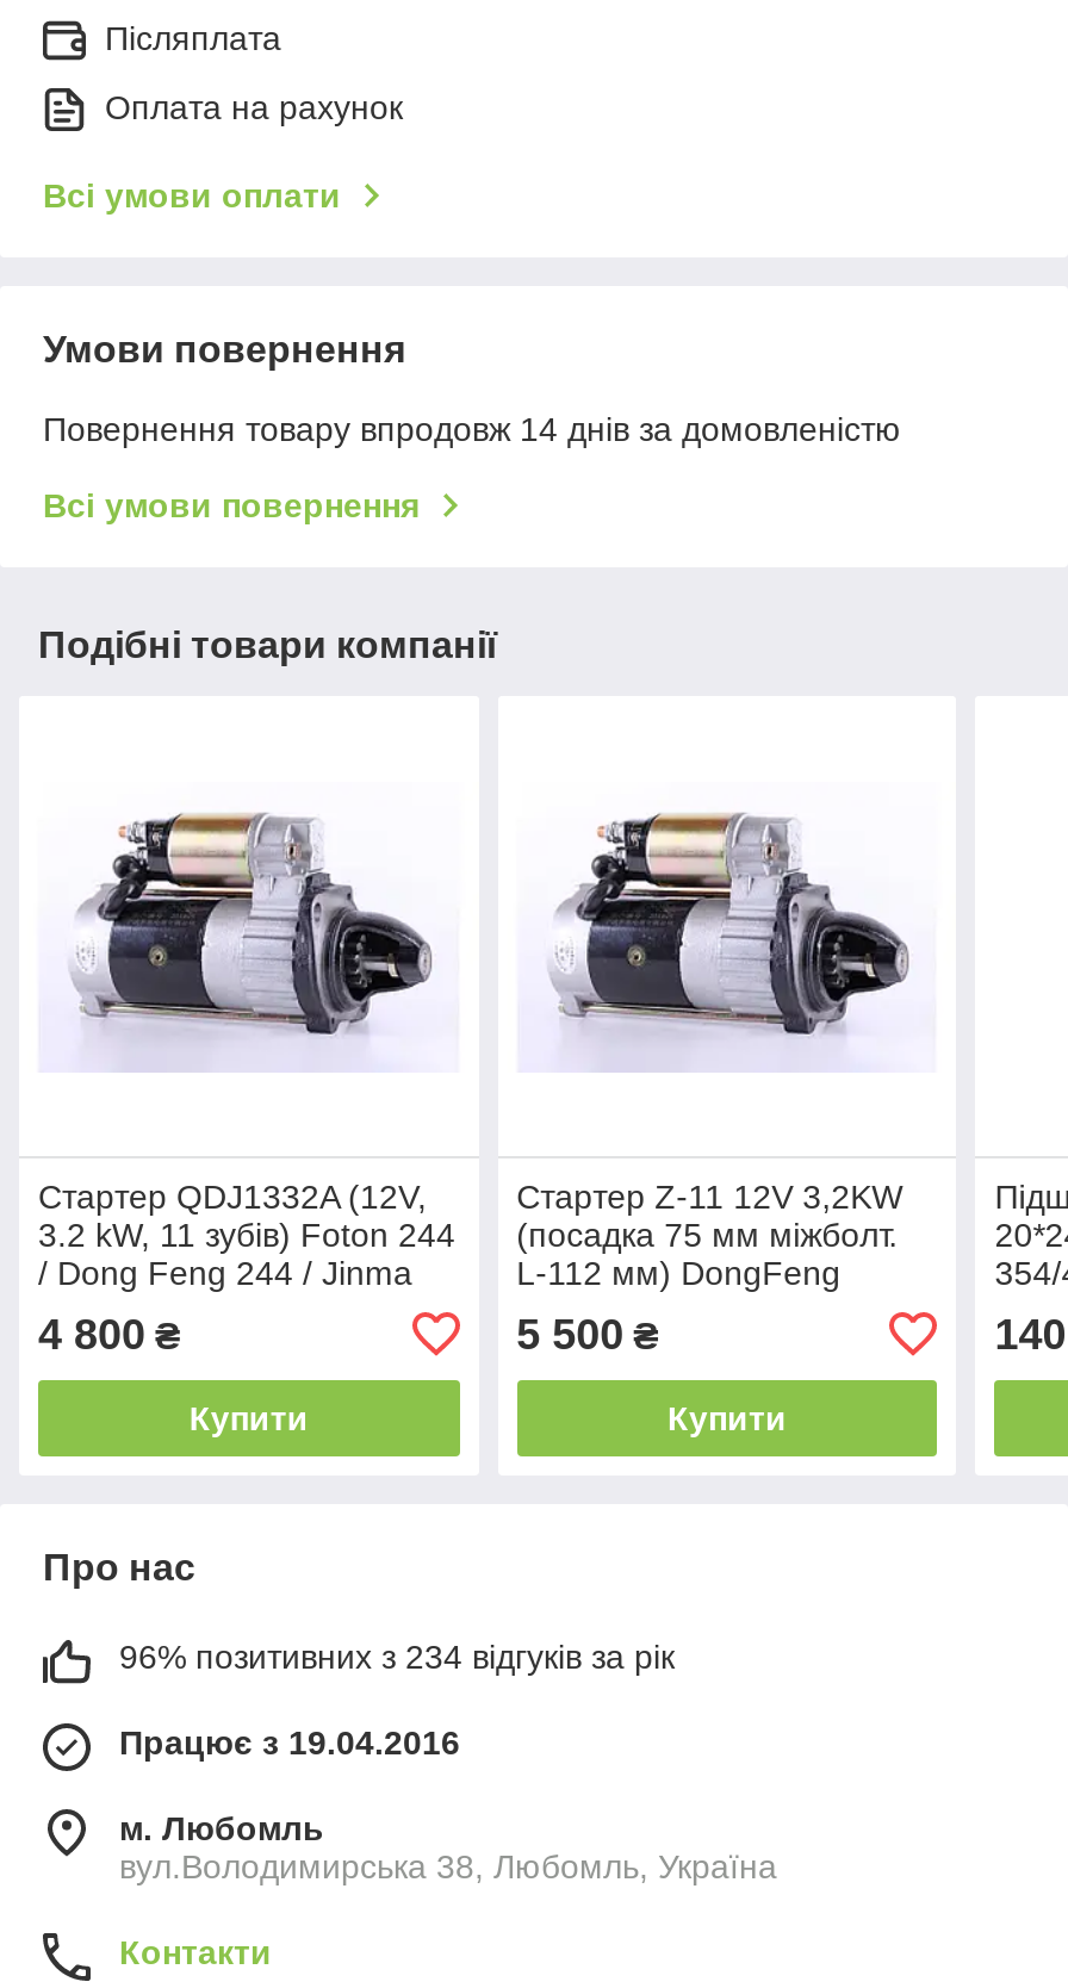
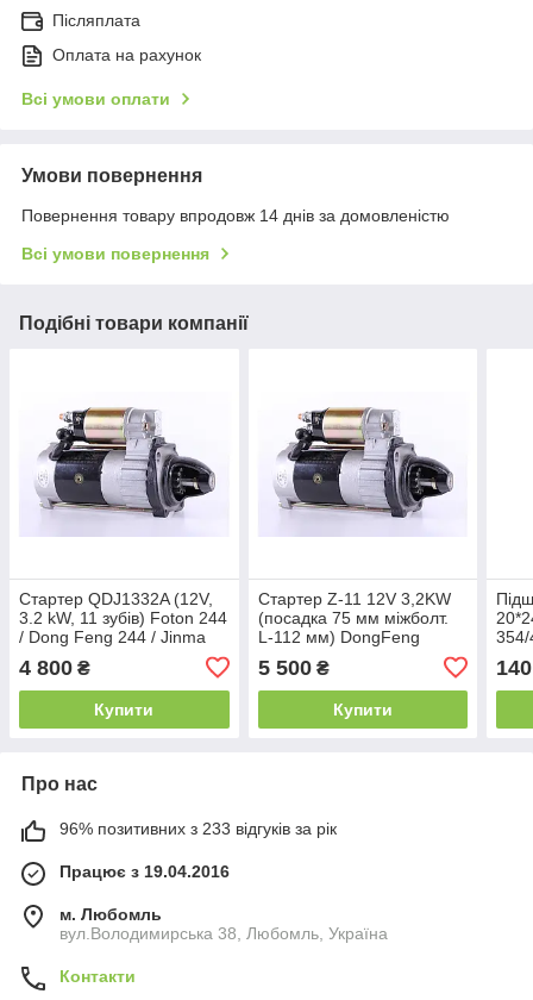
- 96% позитивних з 234 відгуків за рік
+ 96% позитивних з 233 відгуків за рік
